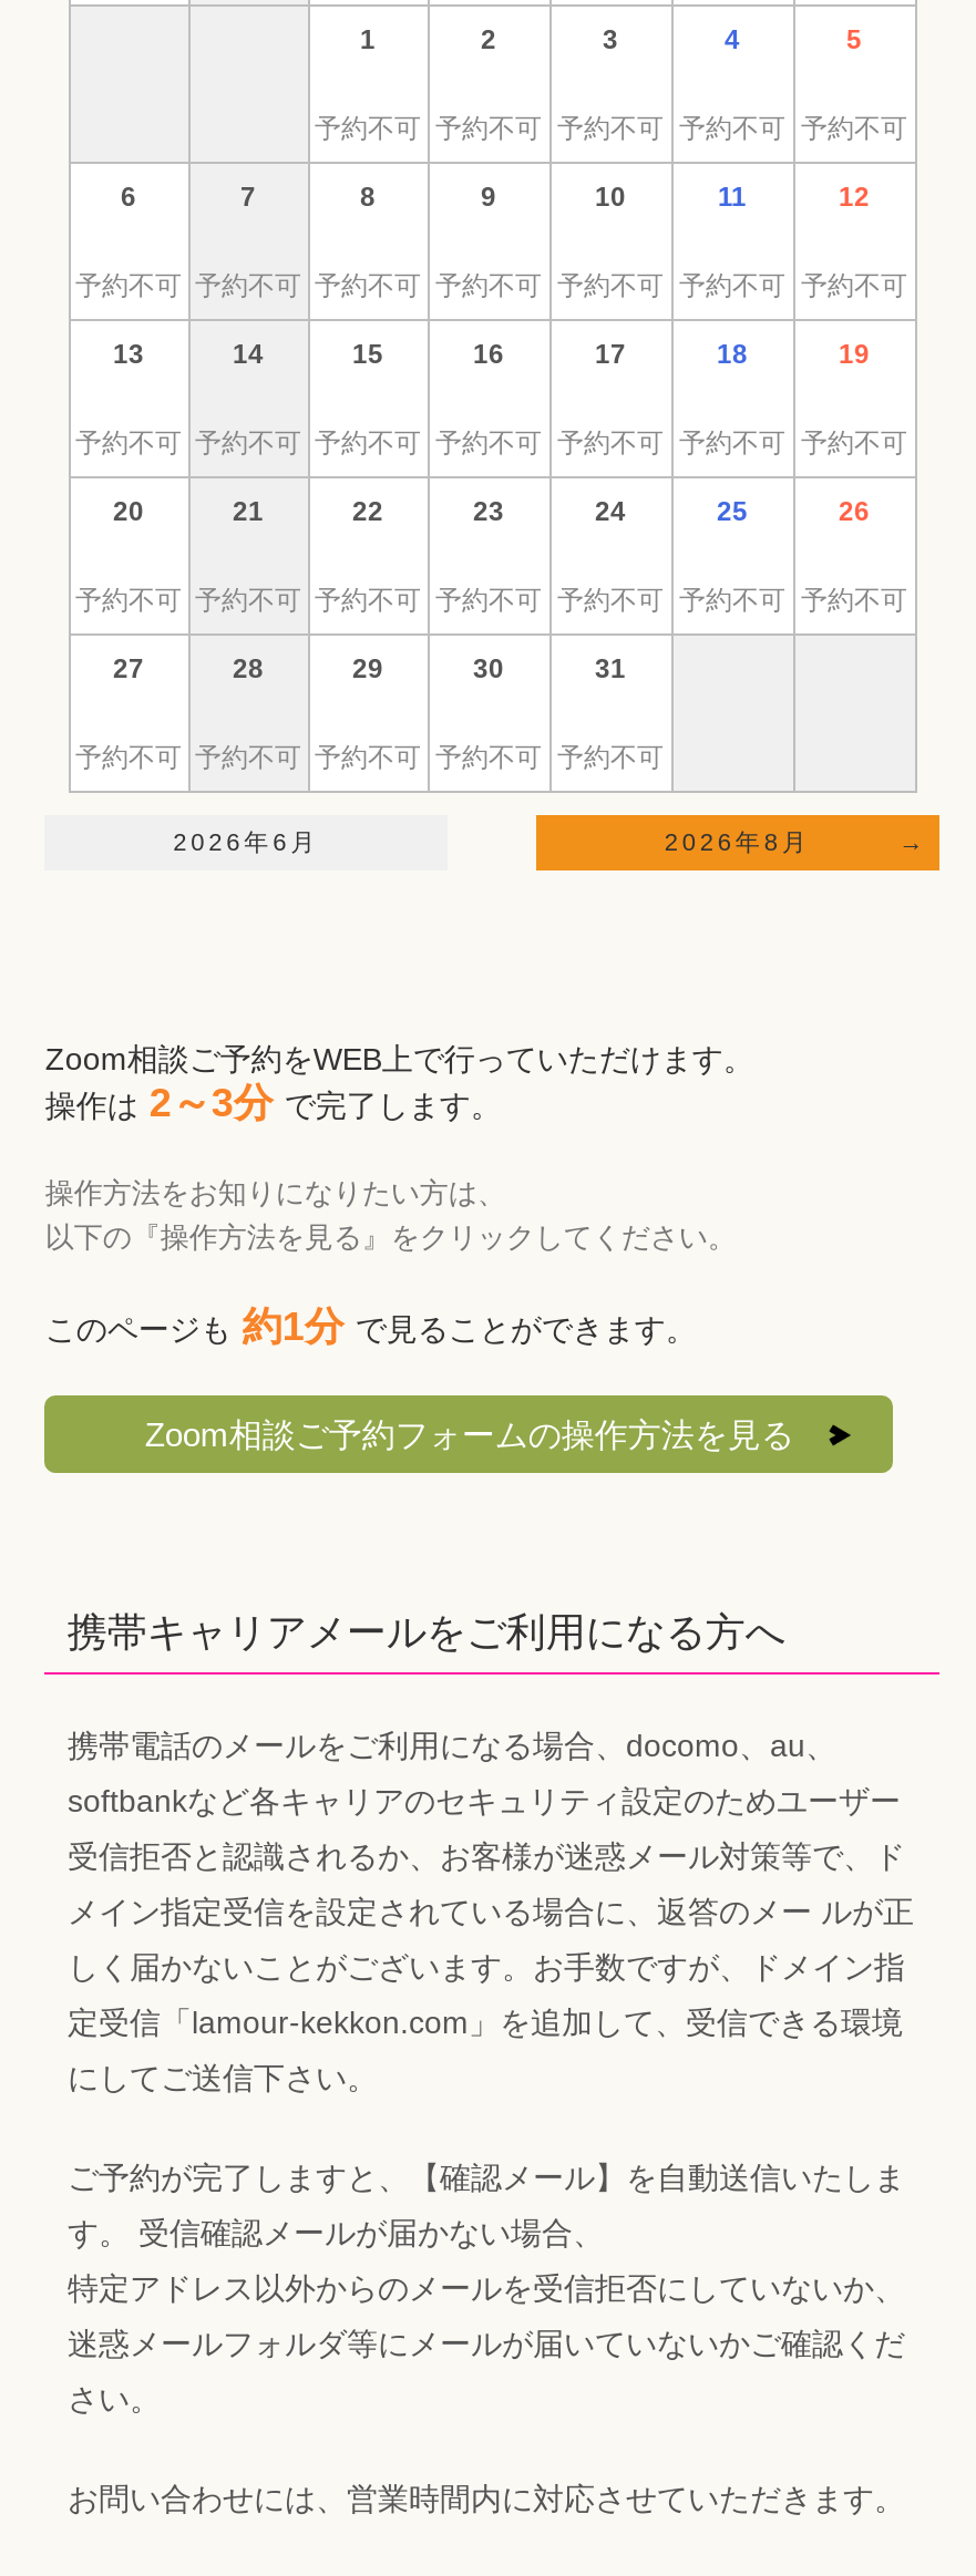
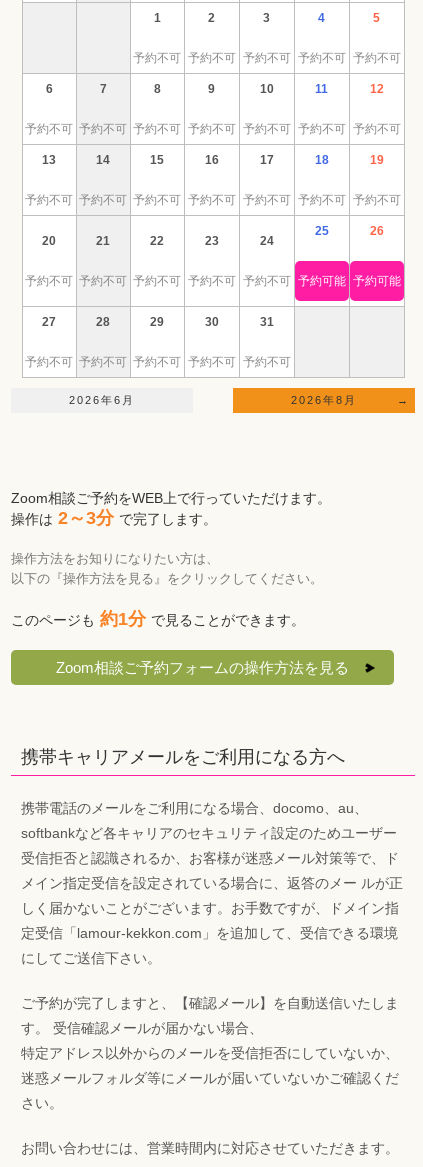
- 予約不可
+ 予約可能

- 予約不可
+ 予約可能
